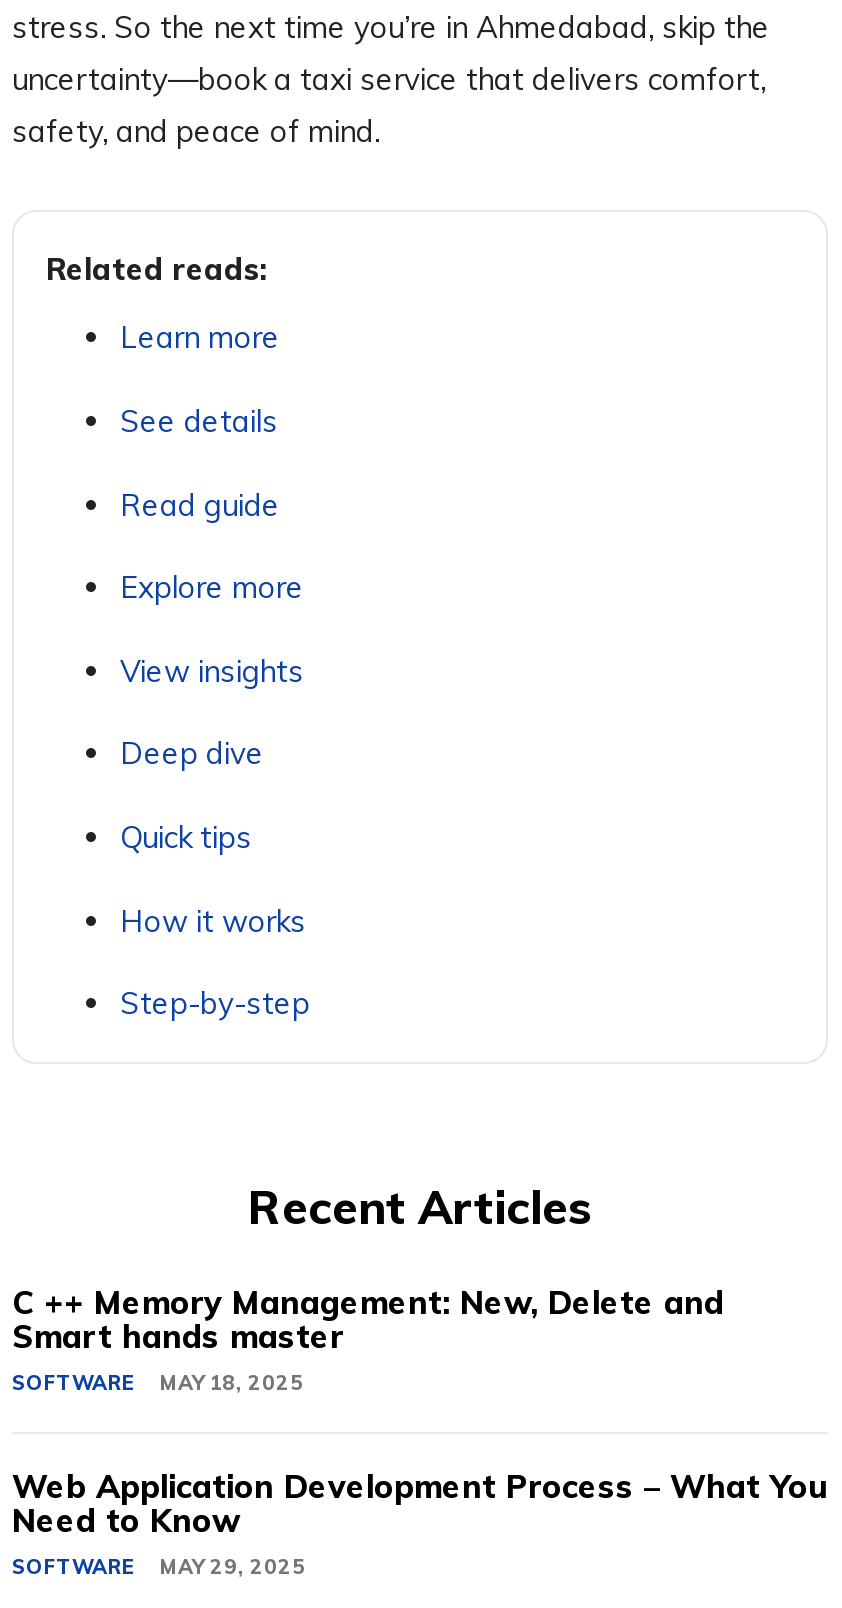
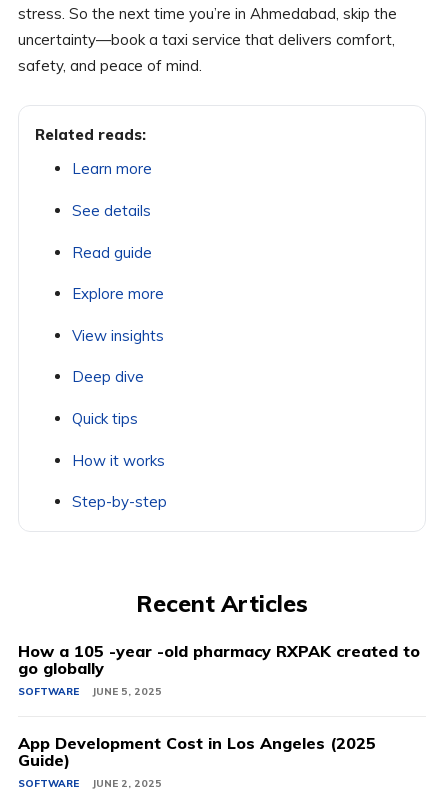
- C ++ Memory Management: New, Delete and
- Smart hands master
+ How a 105 -year -old pharmacy RXPAK created to
+ go globally

- SOFTWARE MAY 18, 2025
+ SOFTWARE JUNE 5, 2025

- Web Application Development Process – What You
- Need to Know
+ App Development Cost in Los Angeles (2025
+ Guide)

- SOFTWARE MAY 29, 2025
+ SOFTWARE JUNE 2, 2025
